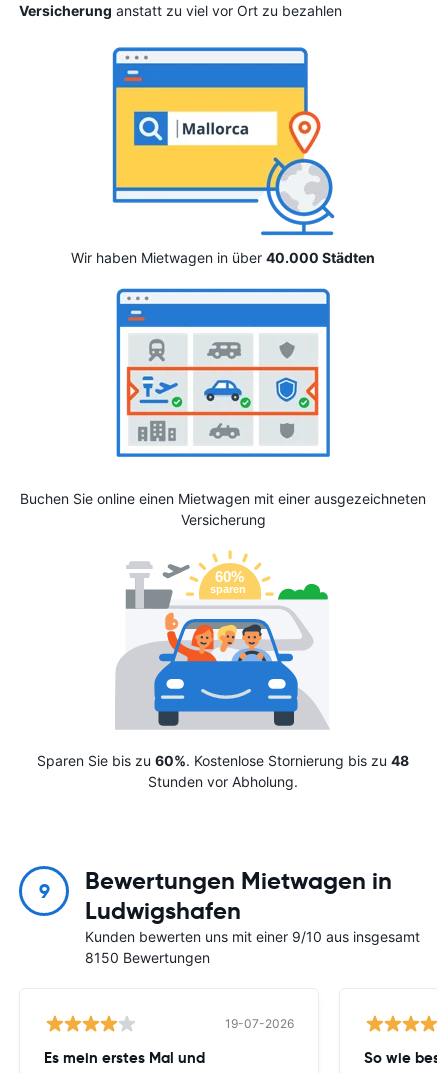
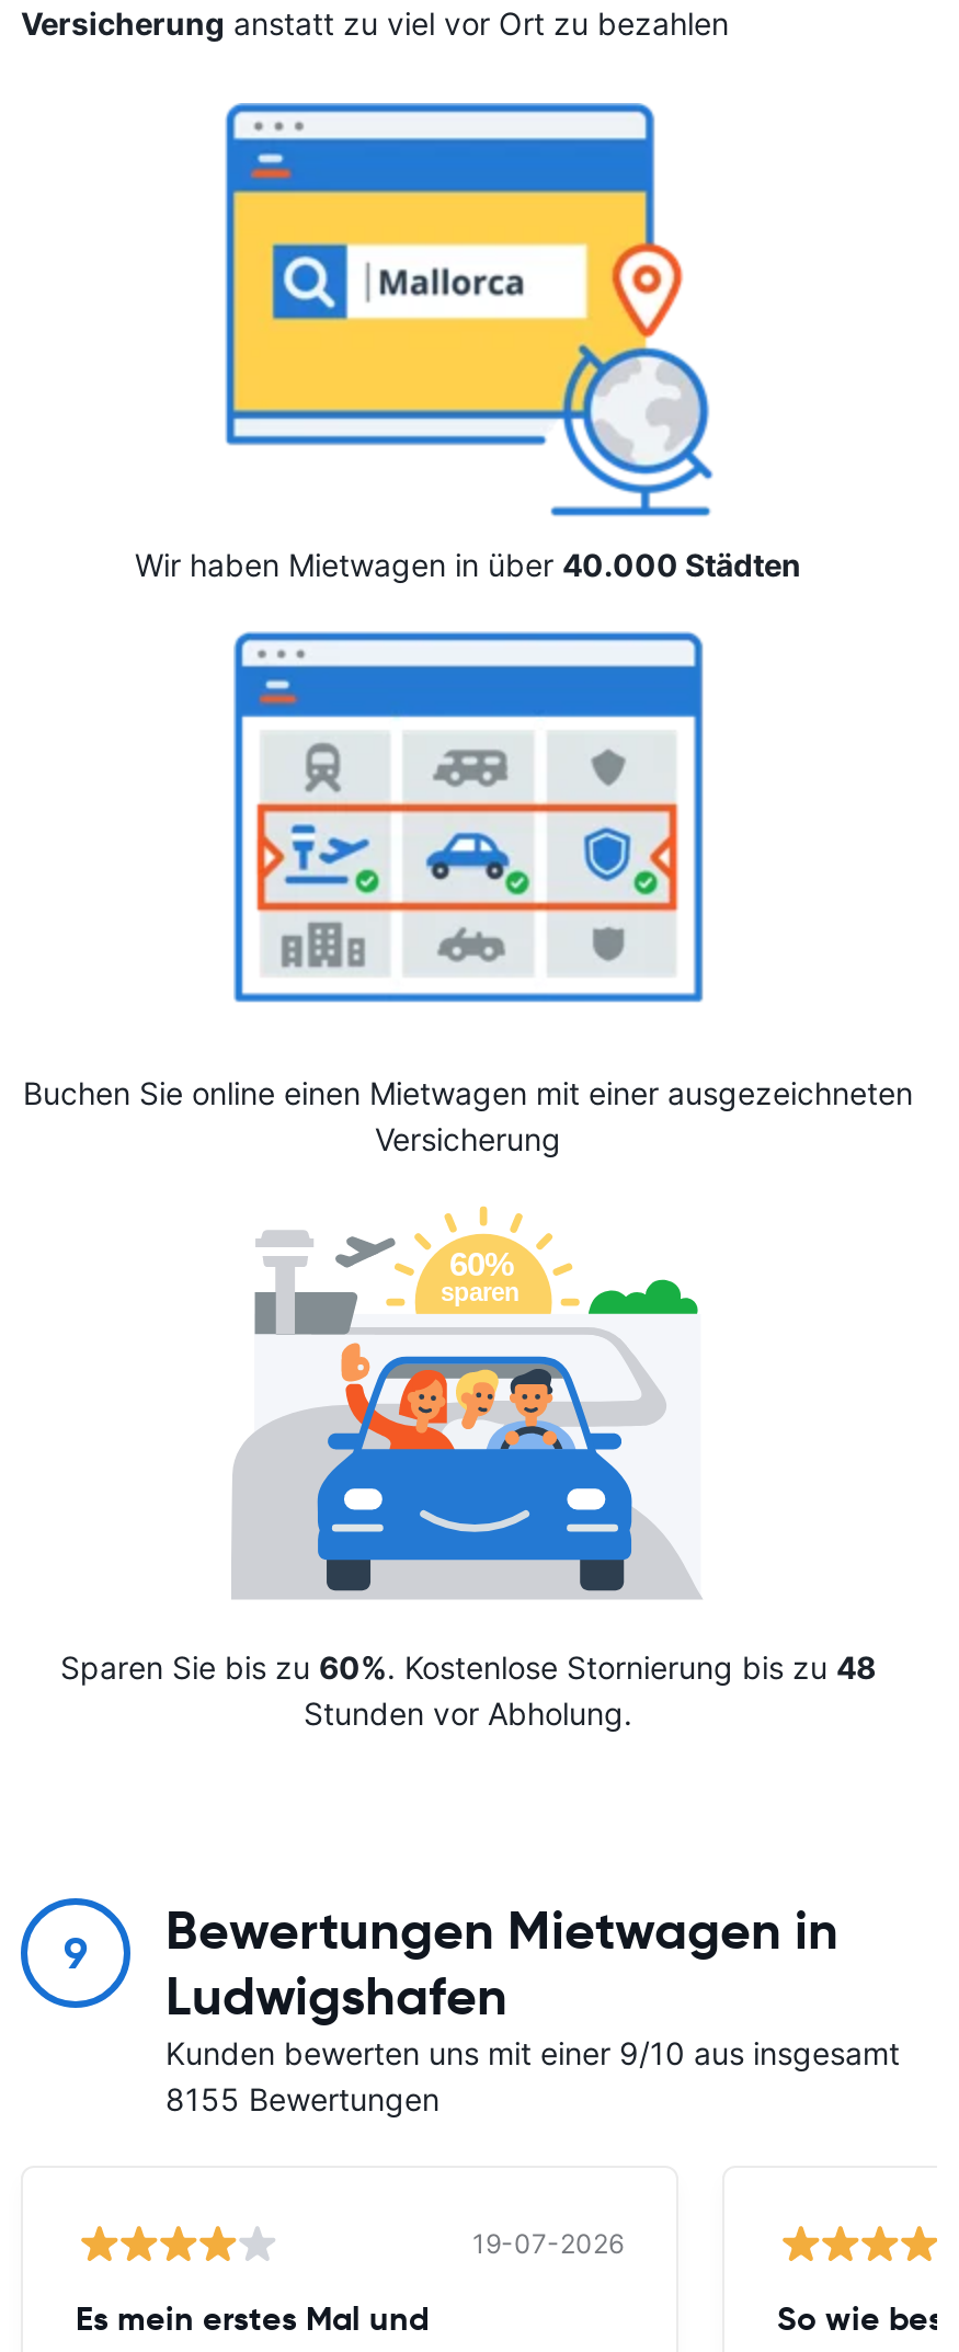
- 8150 Bewertungen
+ 8155 Bewertungen
